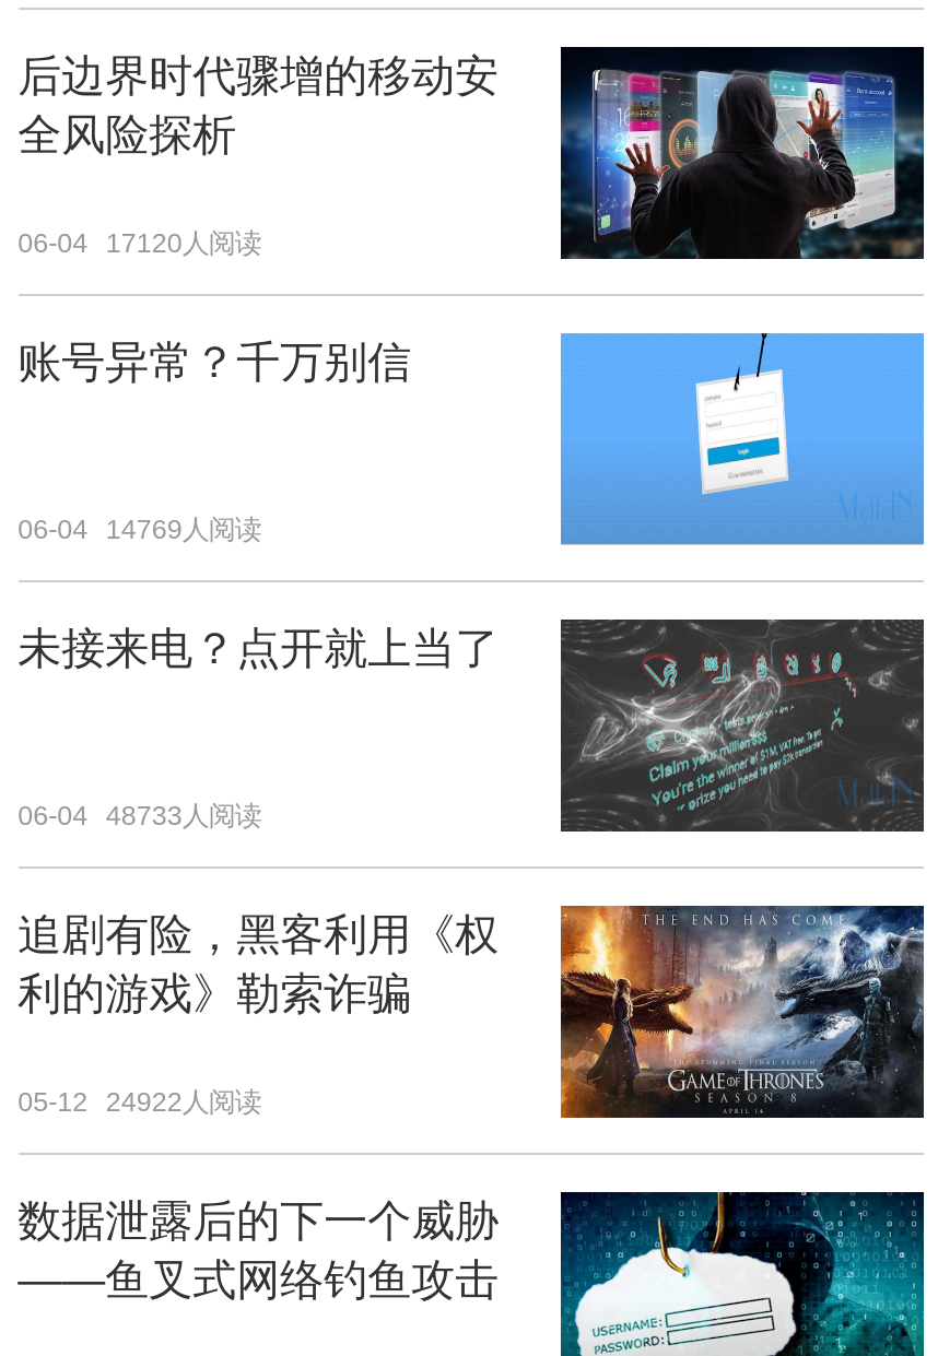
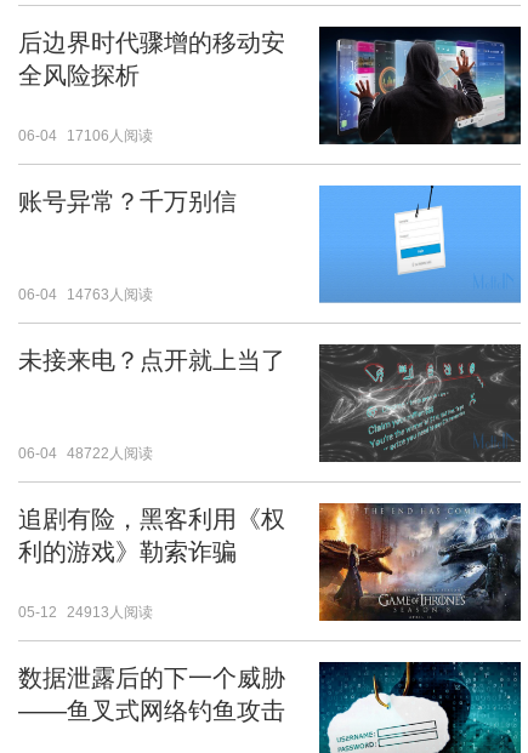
- 06-04 17120人阅读
+ 06-04 17106人阅读

- 06-04 14769人阅读
+ 06-04 14763人阅读

- 06-04 48733人阅读
+ 06-04 48722人阅读

- 05-12 24922人阅读
+ 05-12 24913人阅读
